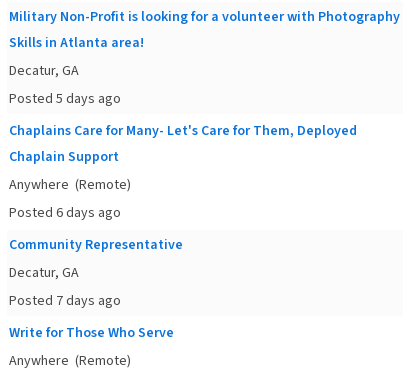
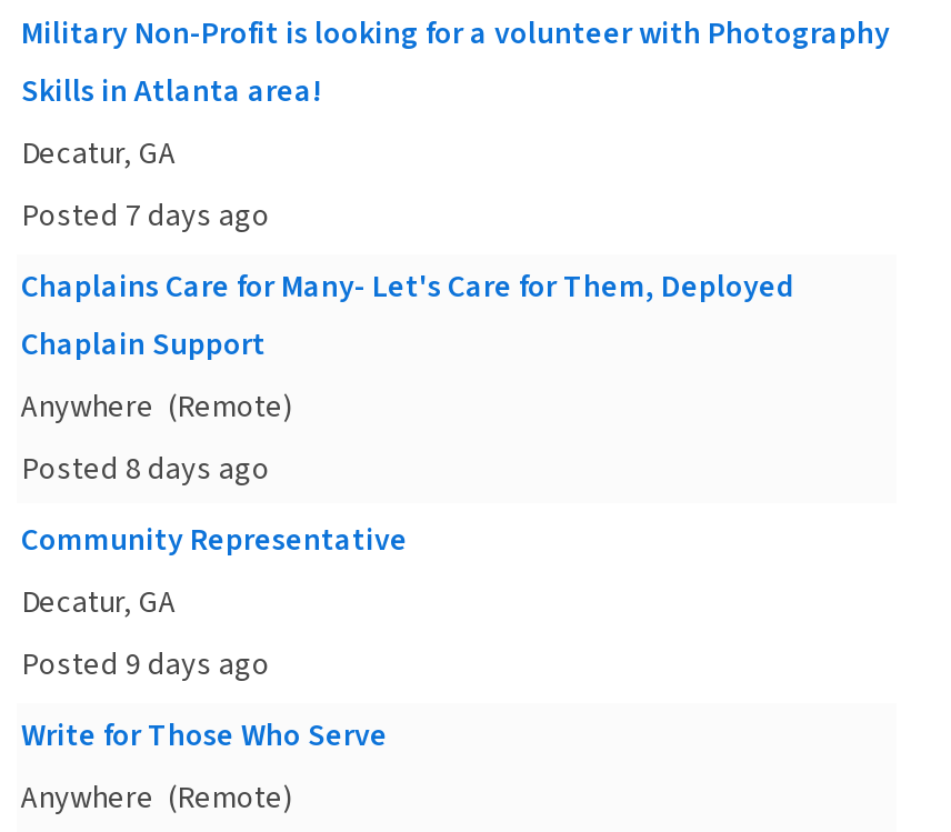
- Posted 5 days ago

- Posted 6 days ago
+ Posted 8 days ago

+ Posted 9 days ago

moved up: Posted 7 days ago
